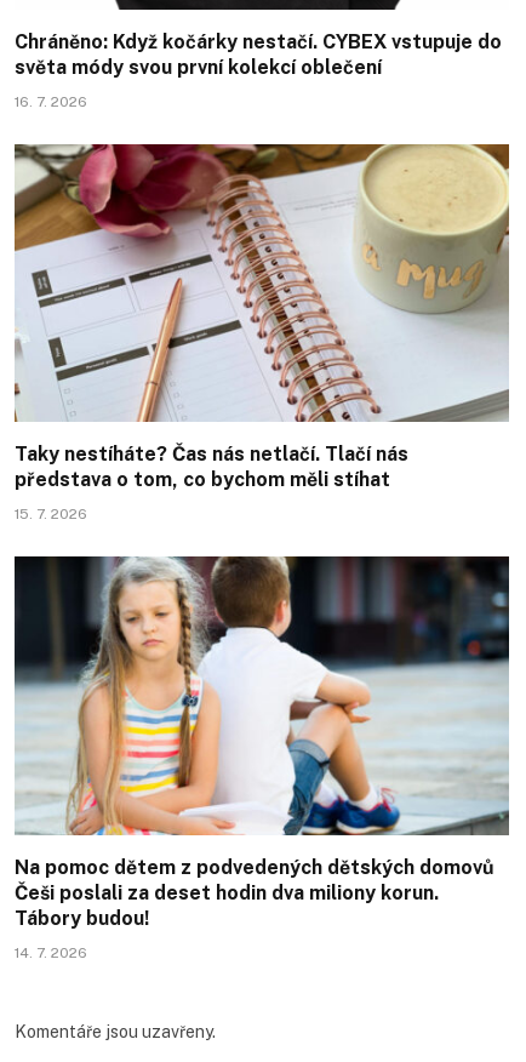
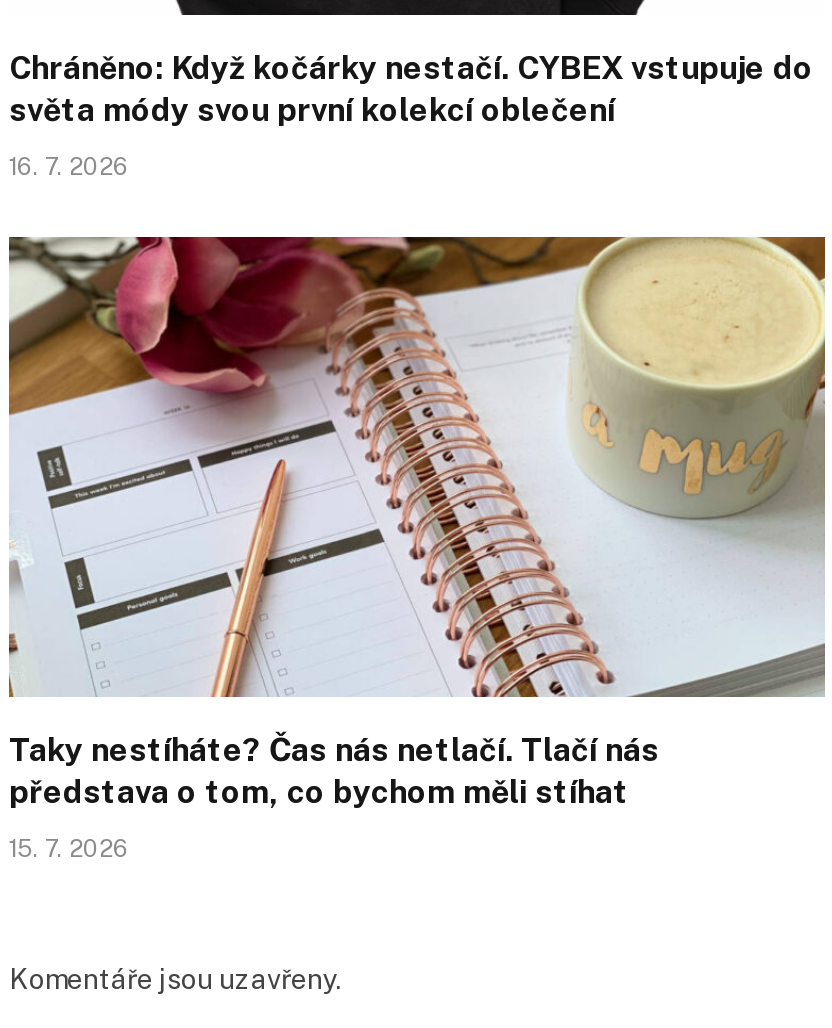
- [image]
- Na pomoc dětem z podvedených dětských domovů
- Češi poslali za deset hodin dva miliony korun.
- Tábory budou!
- 14. 7. 2026
